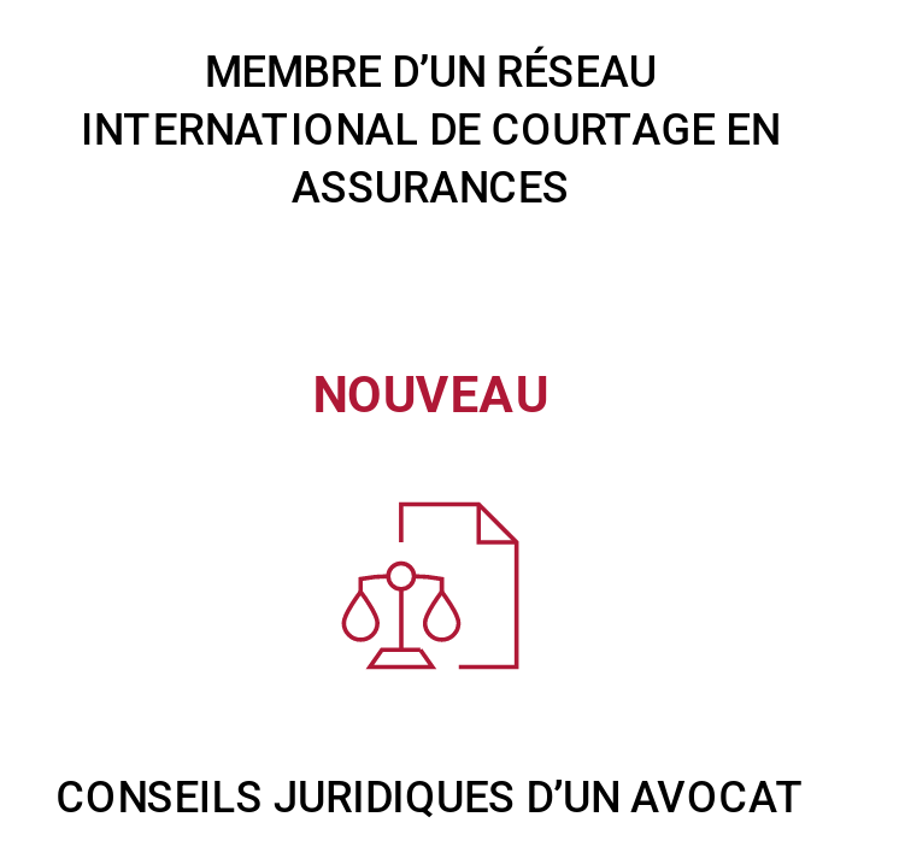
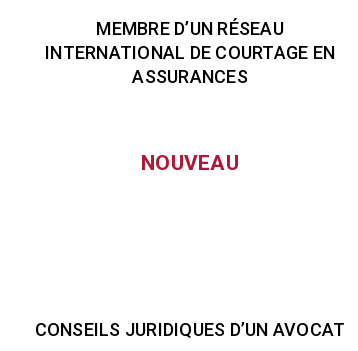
- [image]
